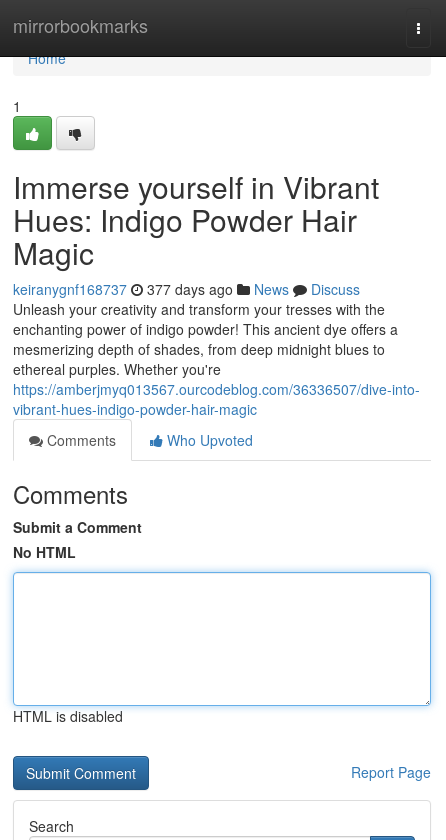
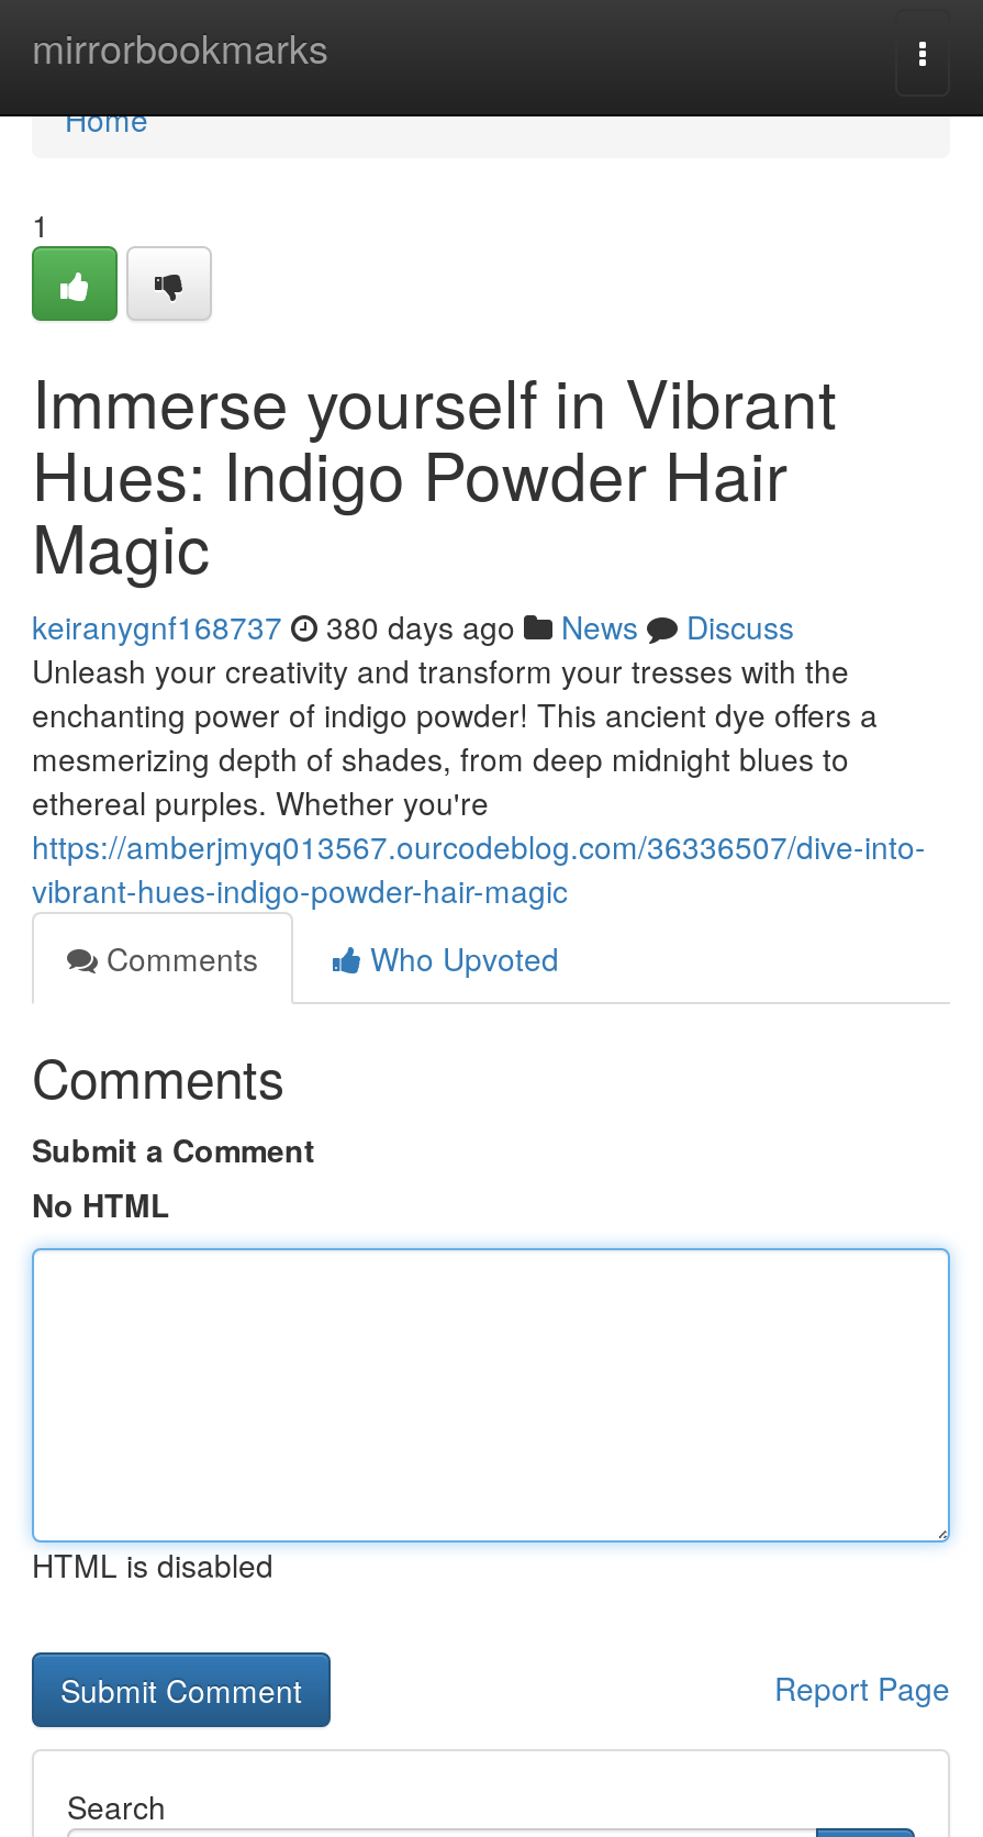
- keiranygnf168737 377 days ago News Discuss
+ keiranygnf168737 380 days ago News Discuss
